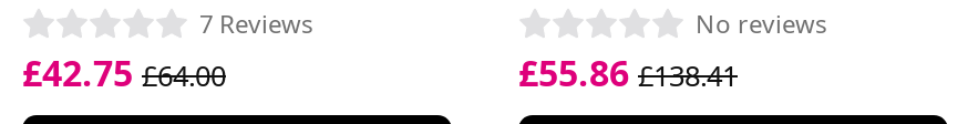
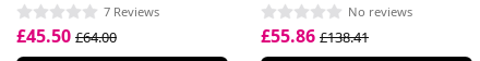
- £42.75 £64.00
+ £45.50 £64.00
